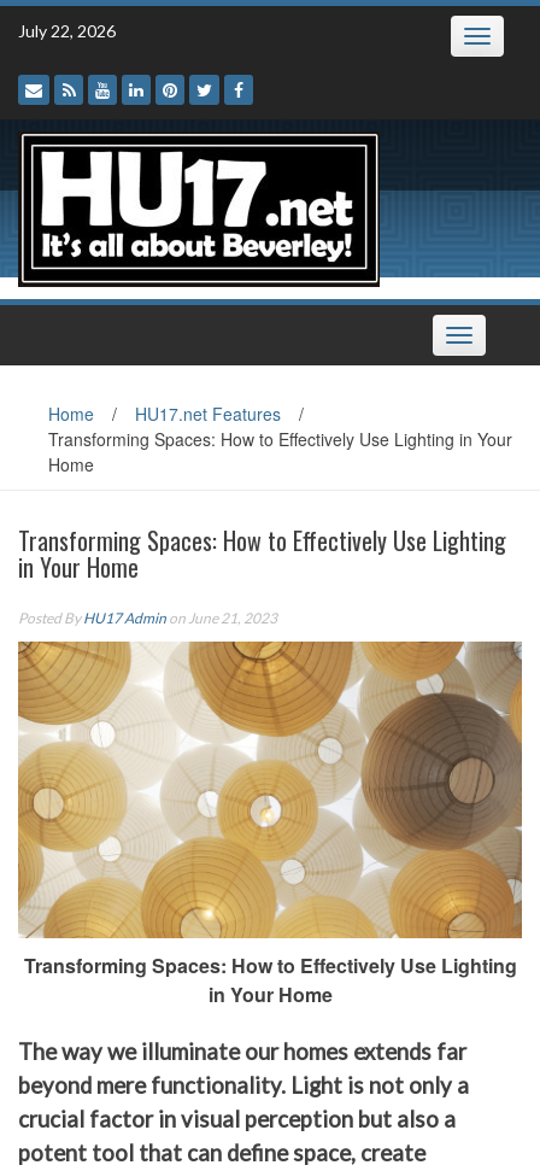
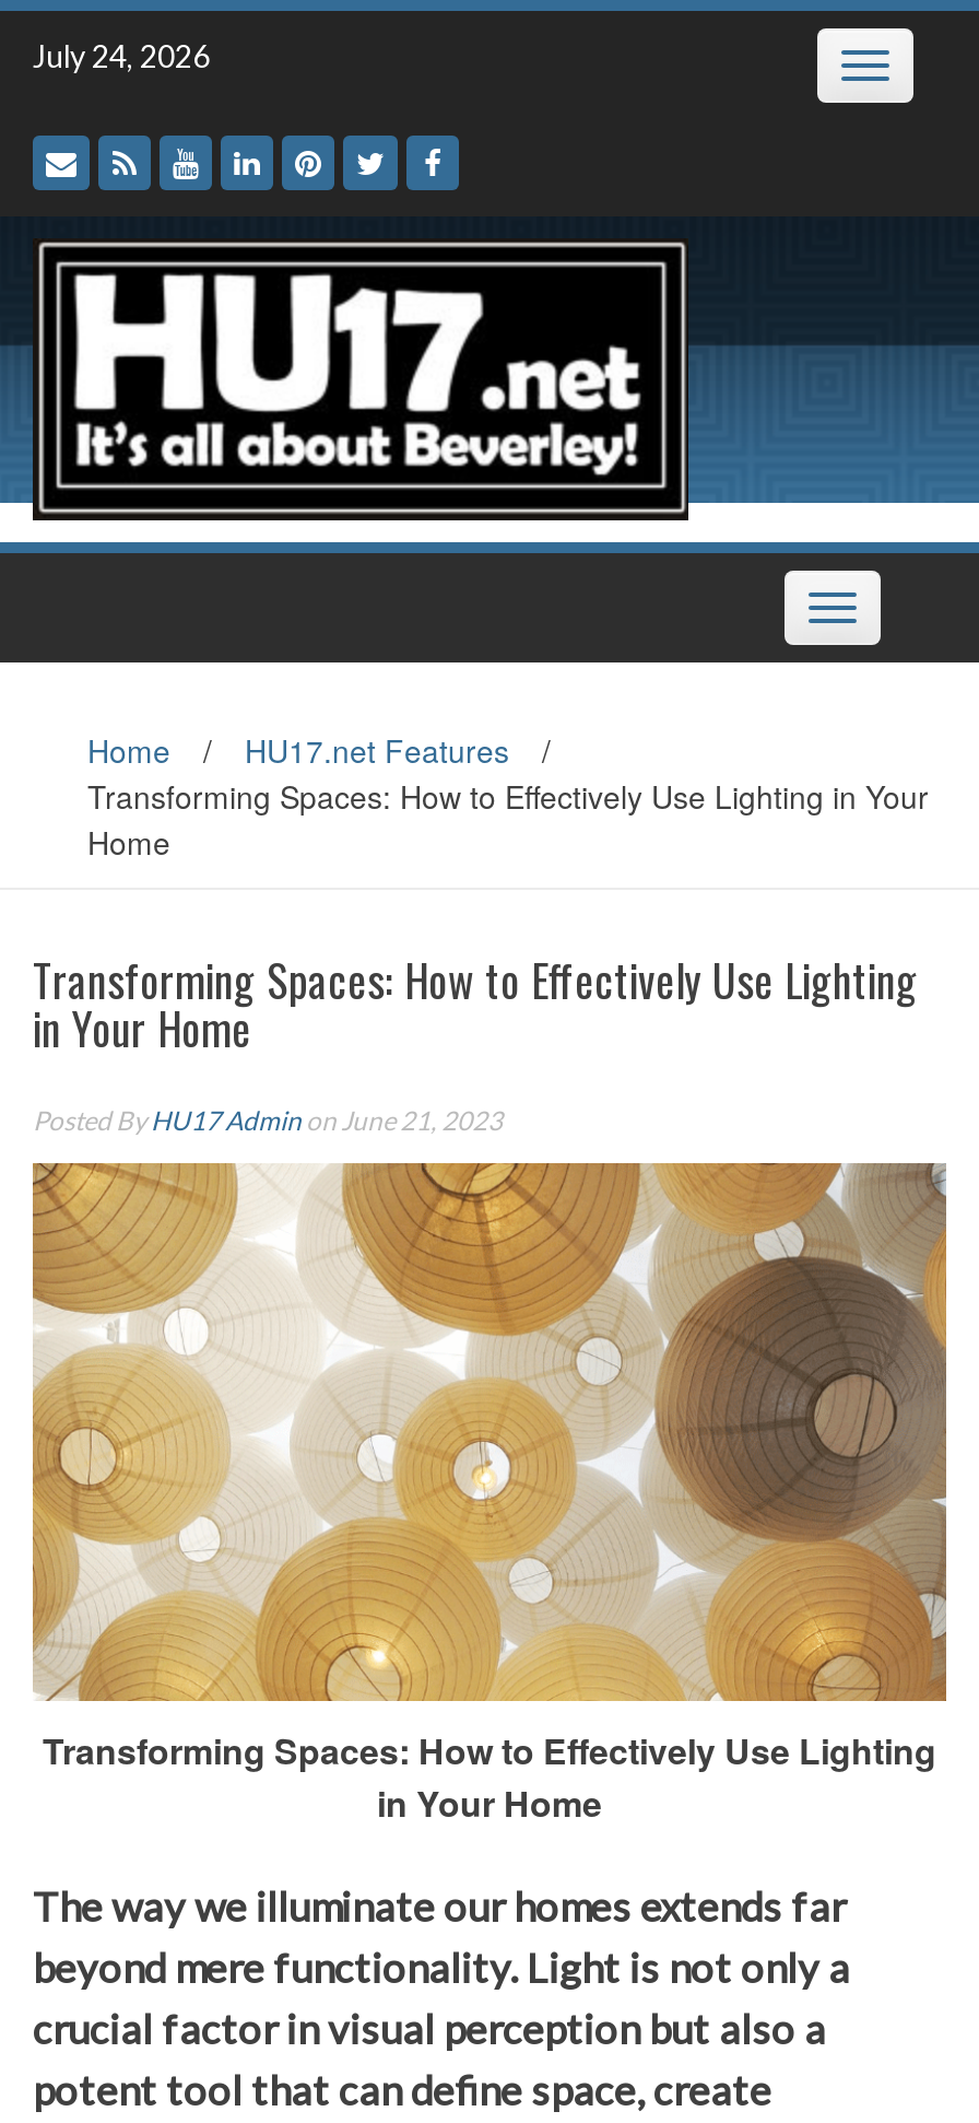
- July 22, 2026
+ July 24, 2026
